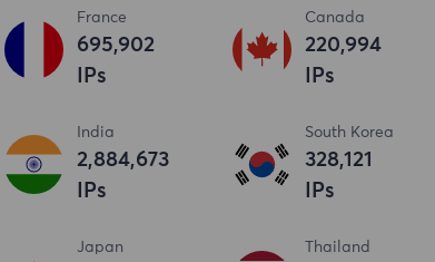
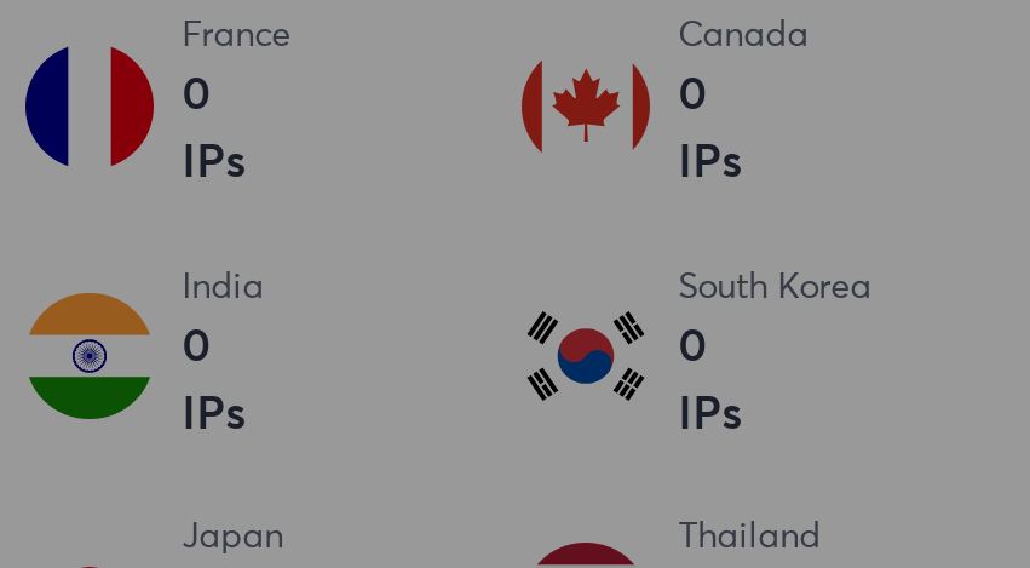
- 695,902
+ 0

- 220,994
+ 0

- 2,884,673
+ 0

- 328,121
+ 0
